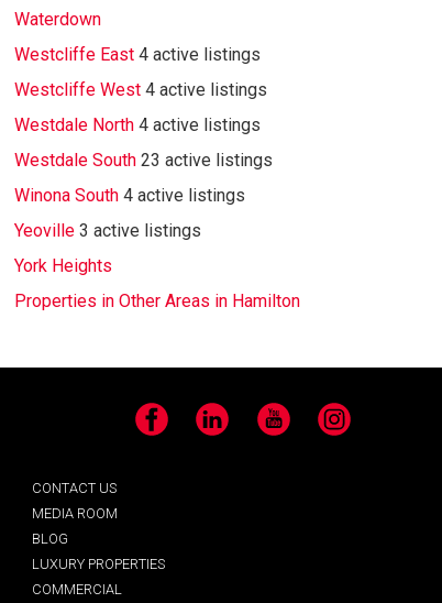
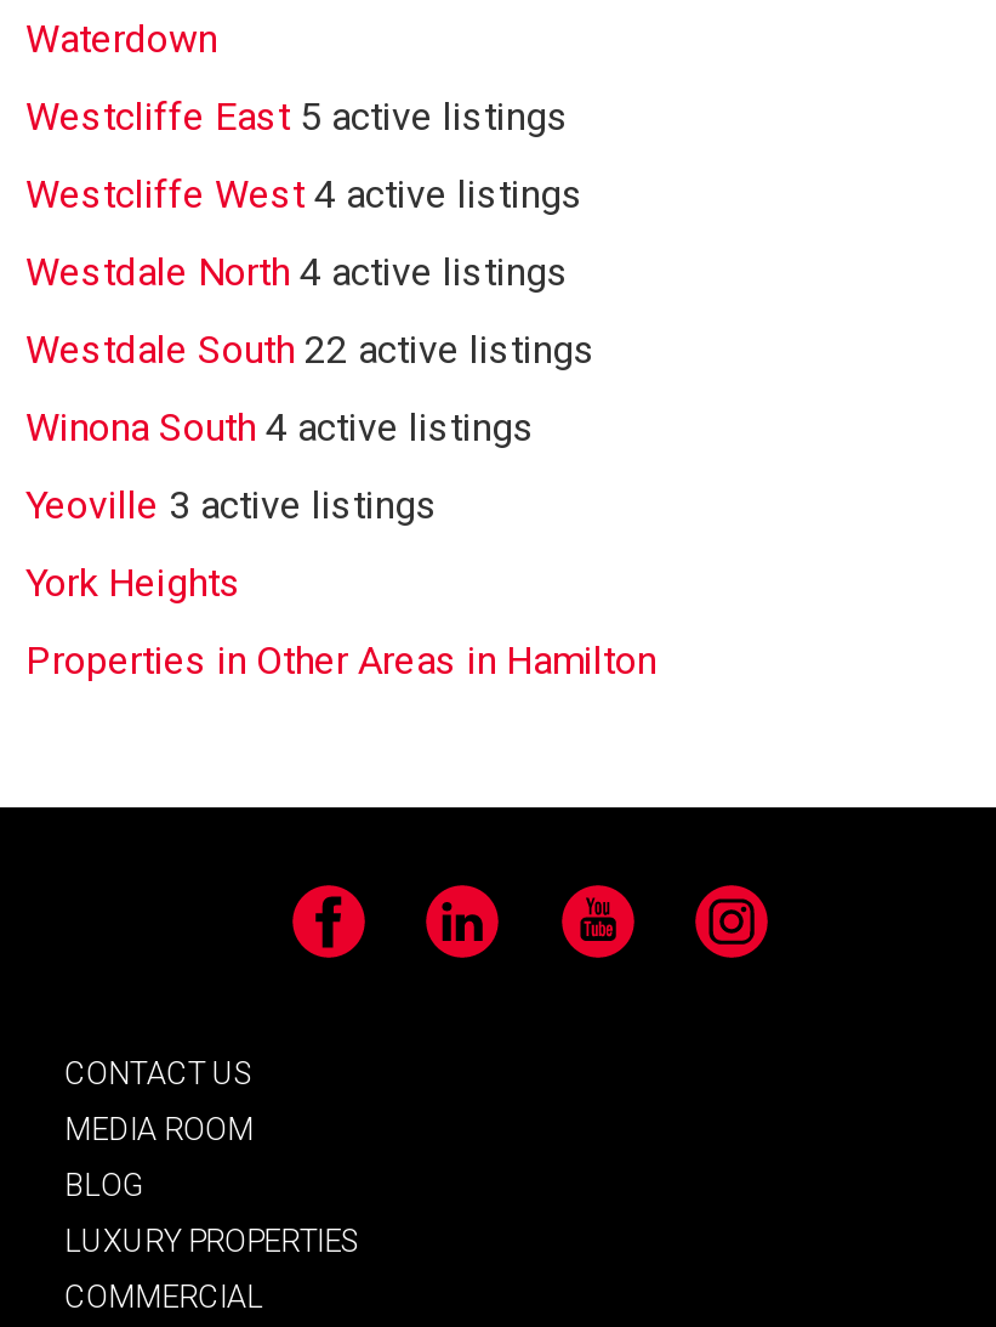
- Westcliffe East 4 active listings
+ Westcliffe East 5 active listings

- Westdale South 23 active listings
+ Westdale South 22 active listings
